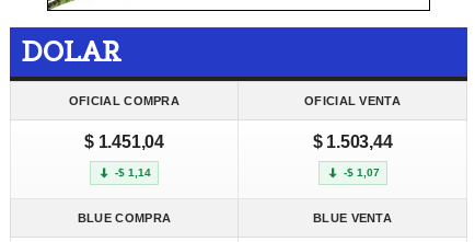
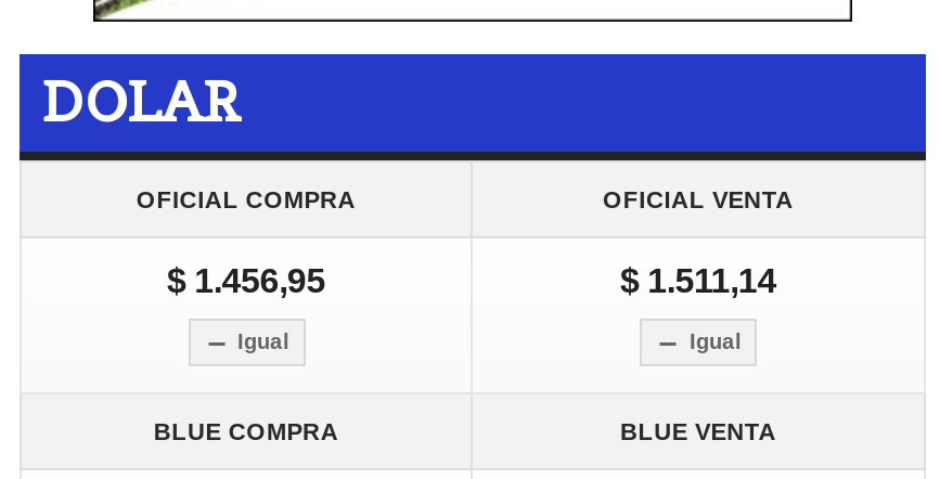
- $ 1.451,04
+ $ 1.456,95

- $ 1.503,44
+ $ 1.511,14

- -$ 1,14
+ Igual

- -$ 1,07
+ Igual
